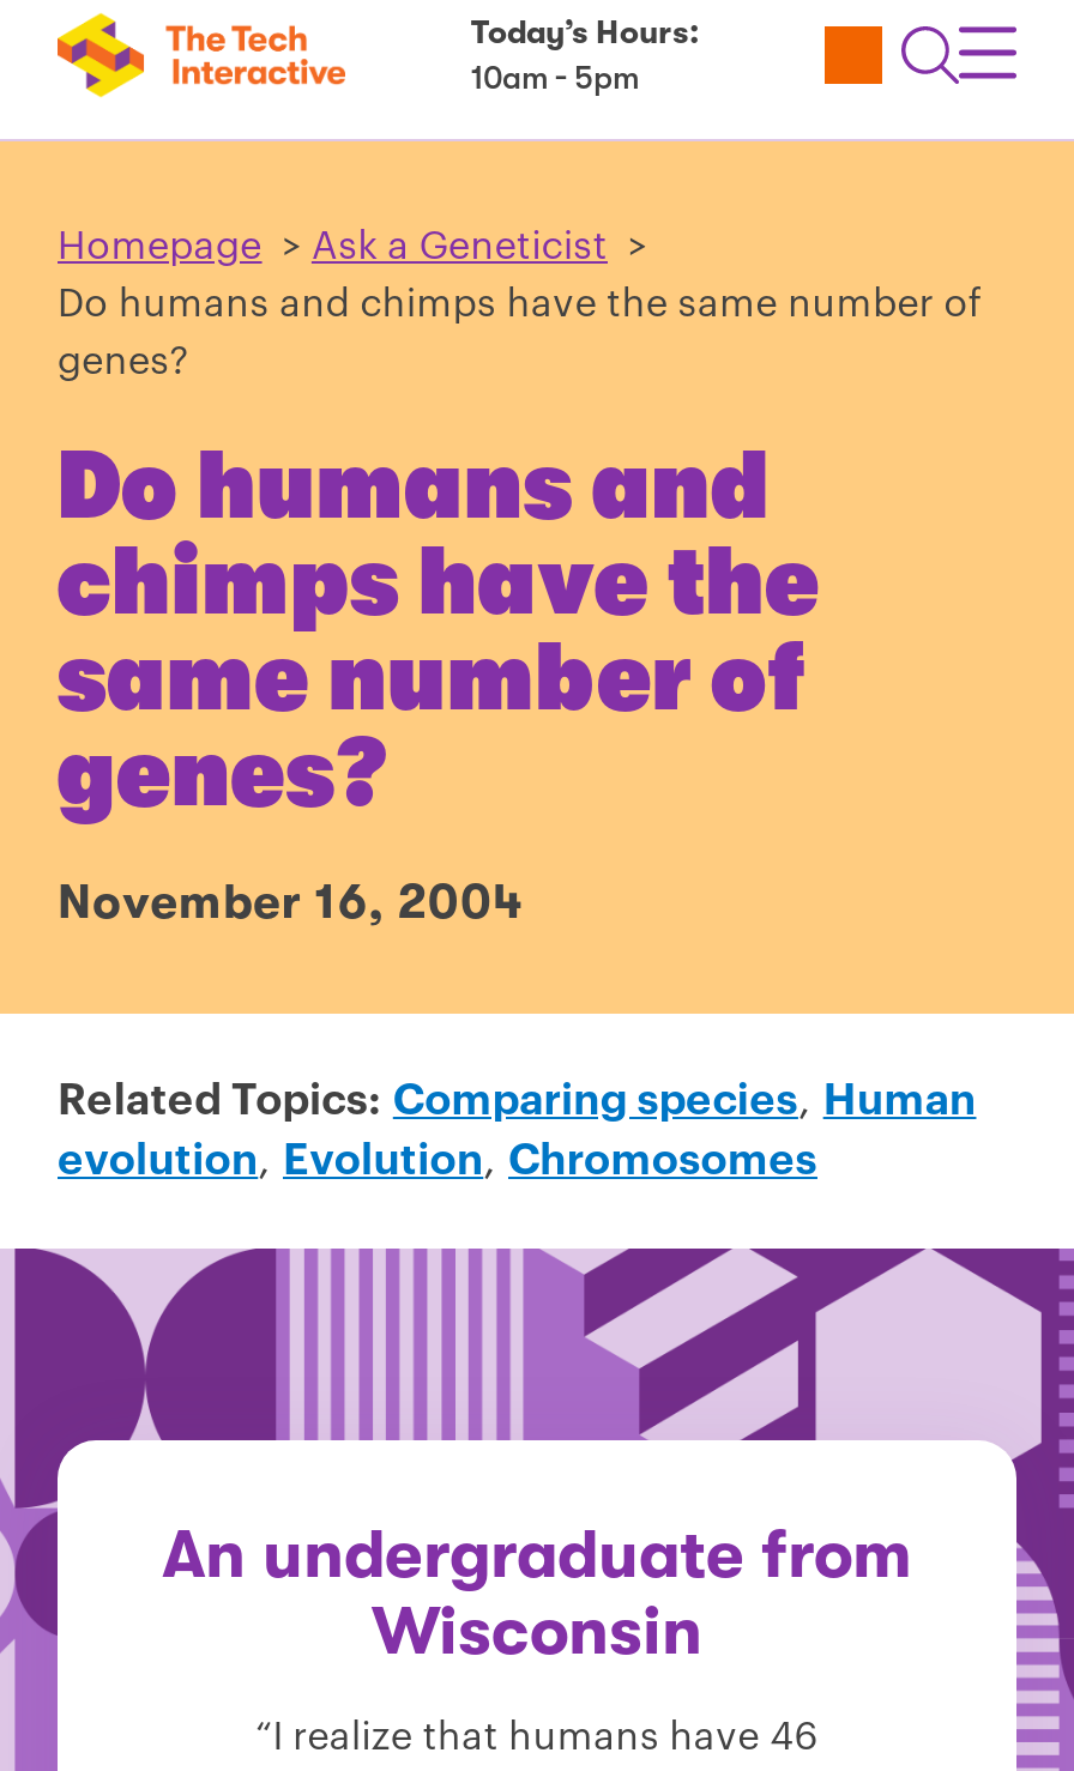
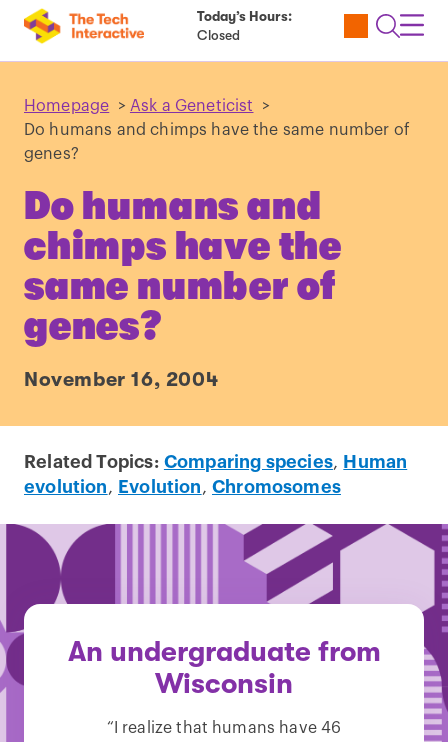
- 10am - 5pm
+ Closed
